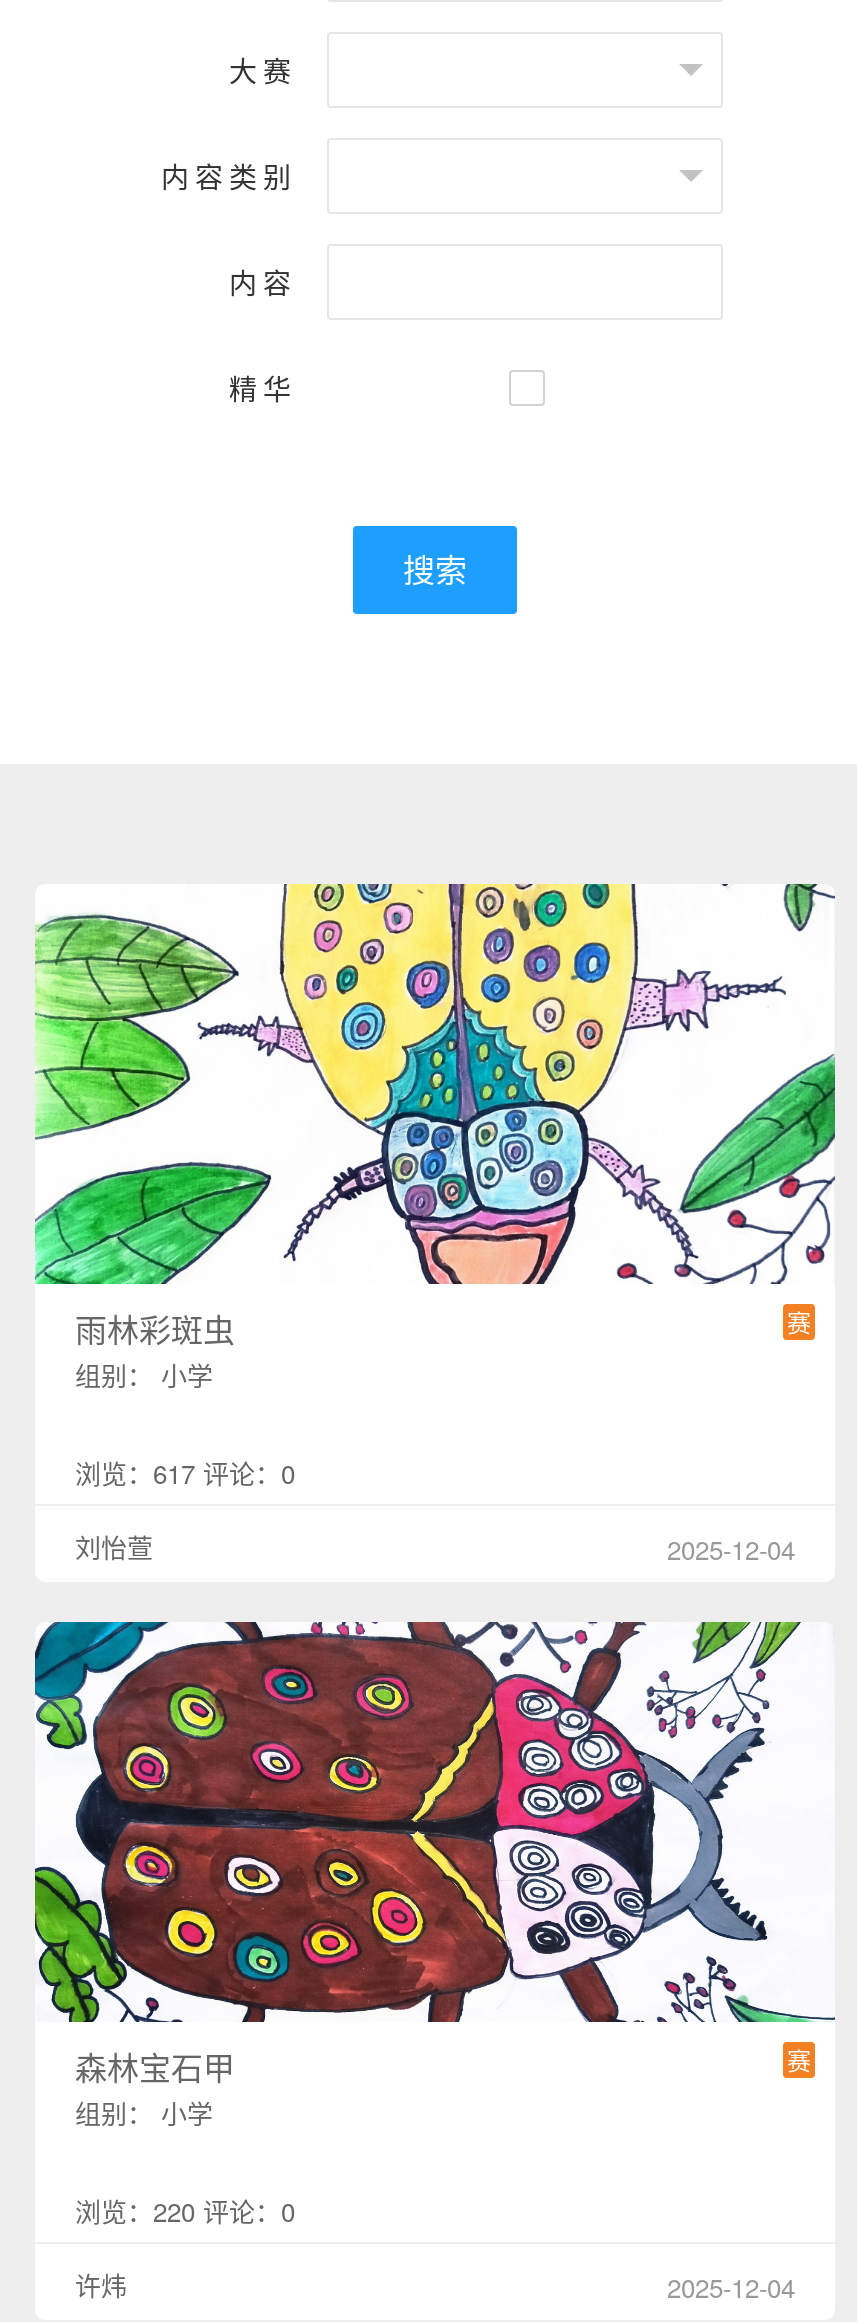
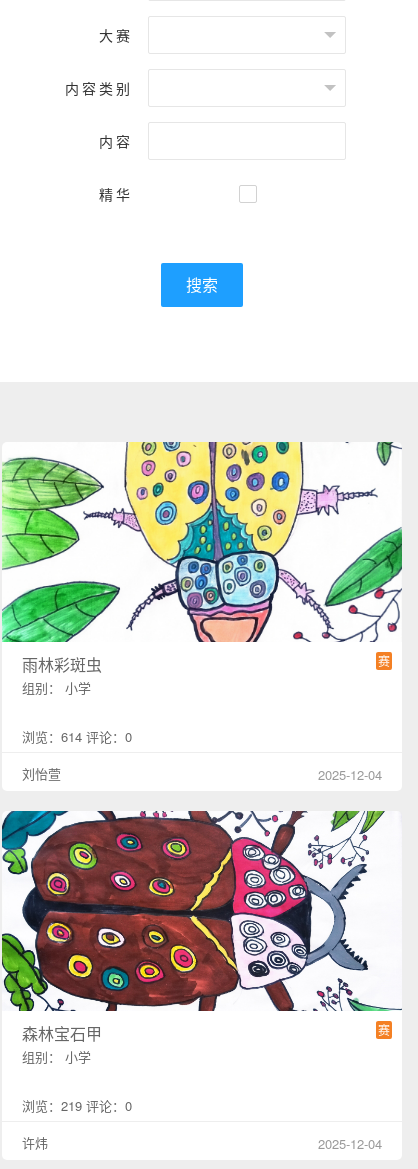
- 浏览：617 评论：0
+ 浏览：614 评论：0

- 浏览：220 评论：0
+ 浏览：219 评论：0
